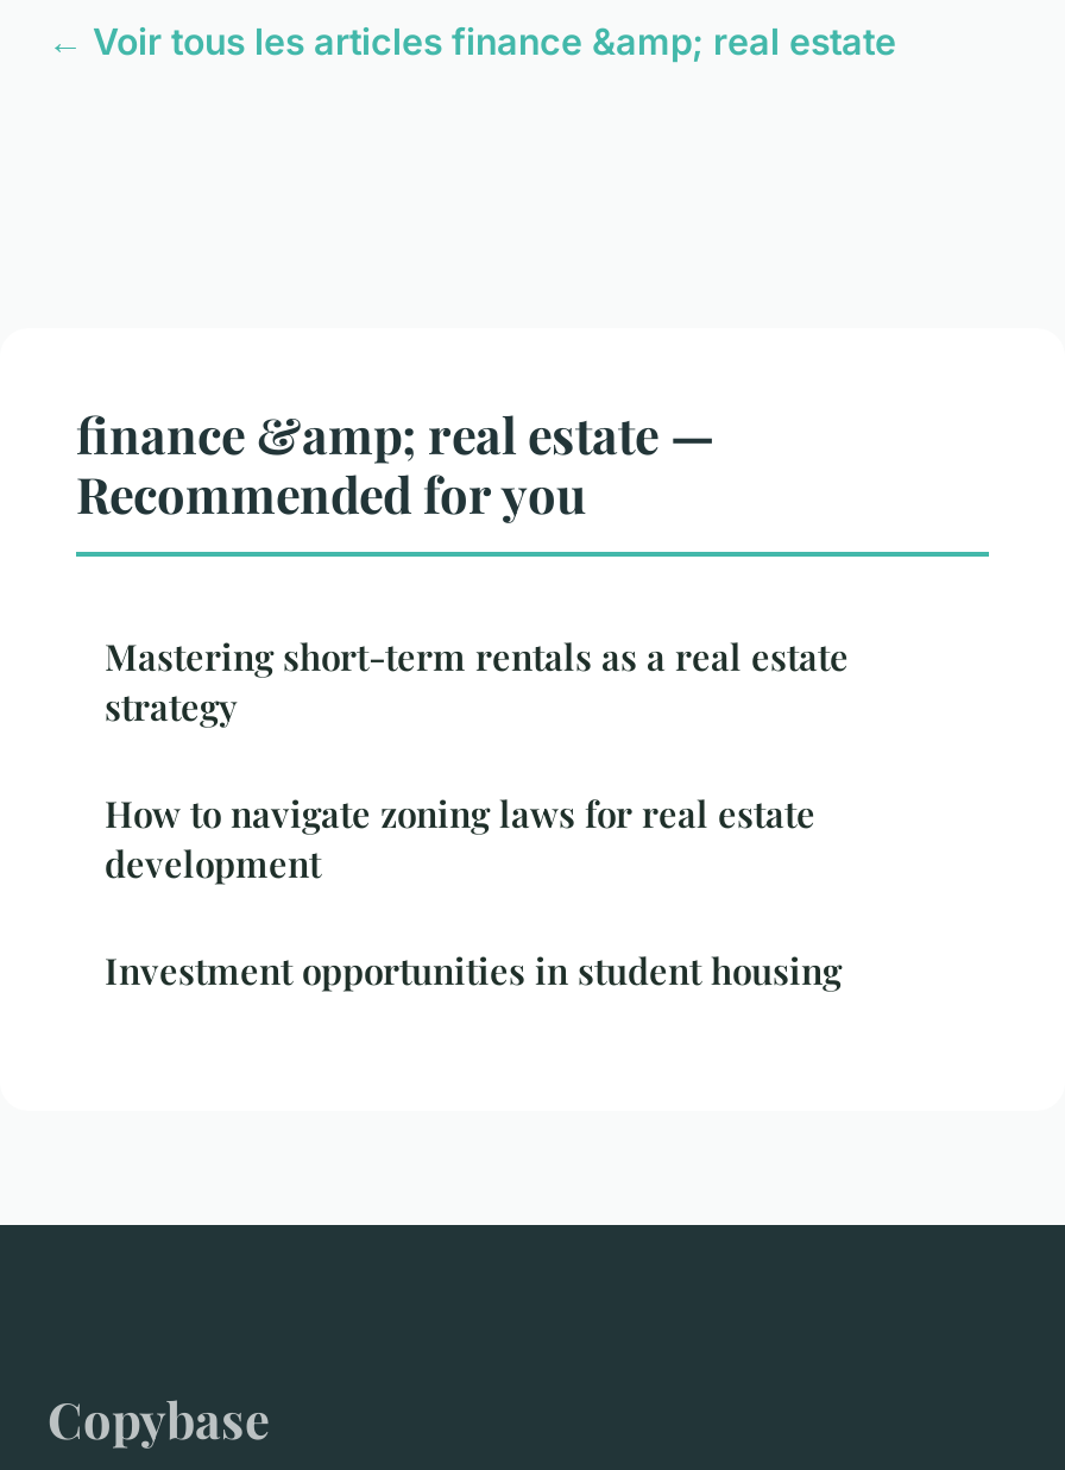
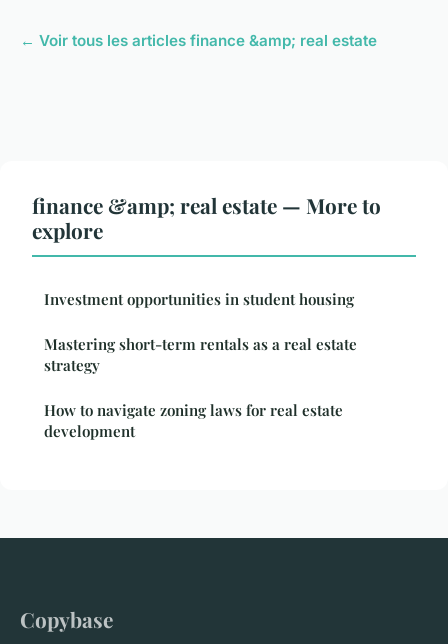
- finance &amp; real estate —
- Recommended for you
+ finance &amp; real estate — More to
+ explore

moved down: Mastering short-term rentals as a real estate | strategy | How to navigate zoning laws for real estate | development

moved up: Investment opportunities in student housing
